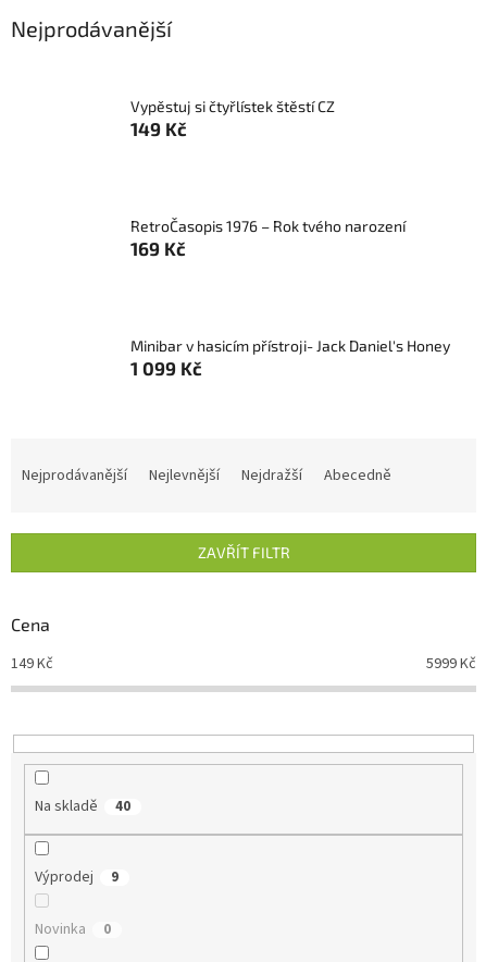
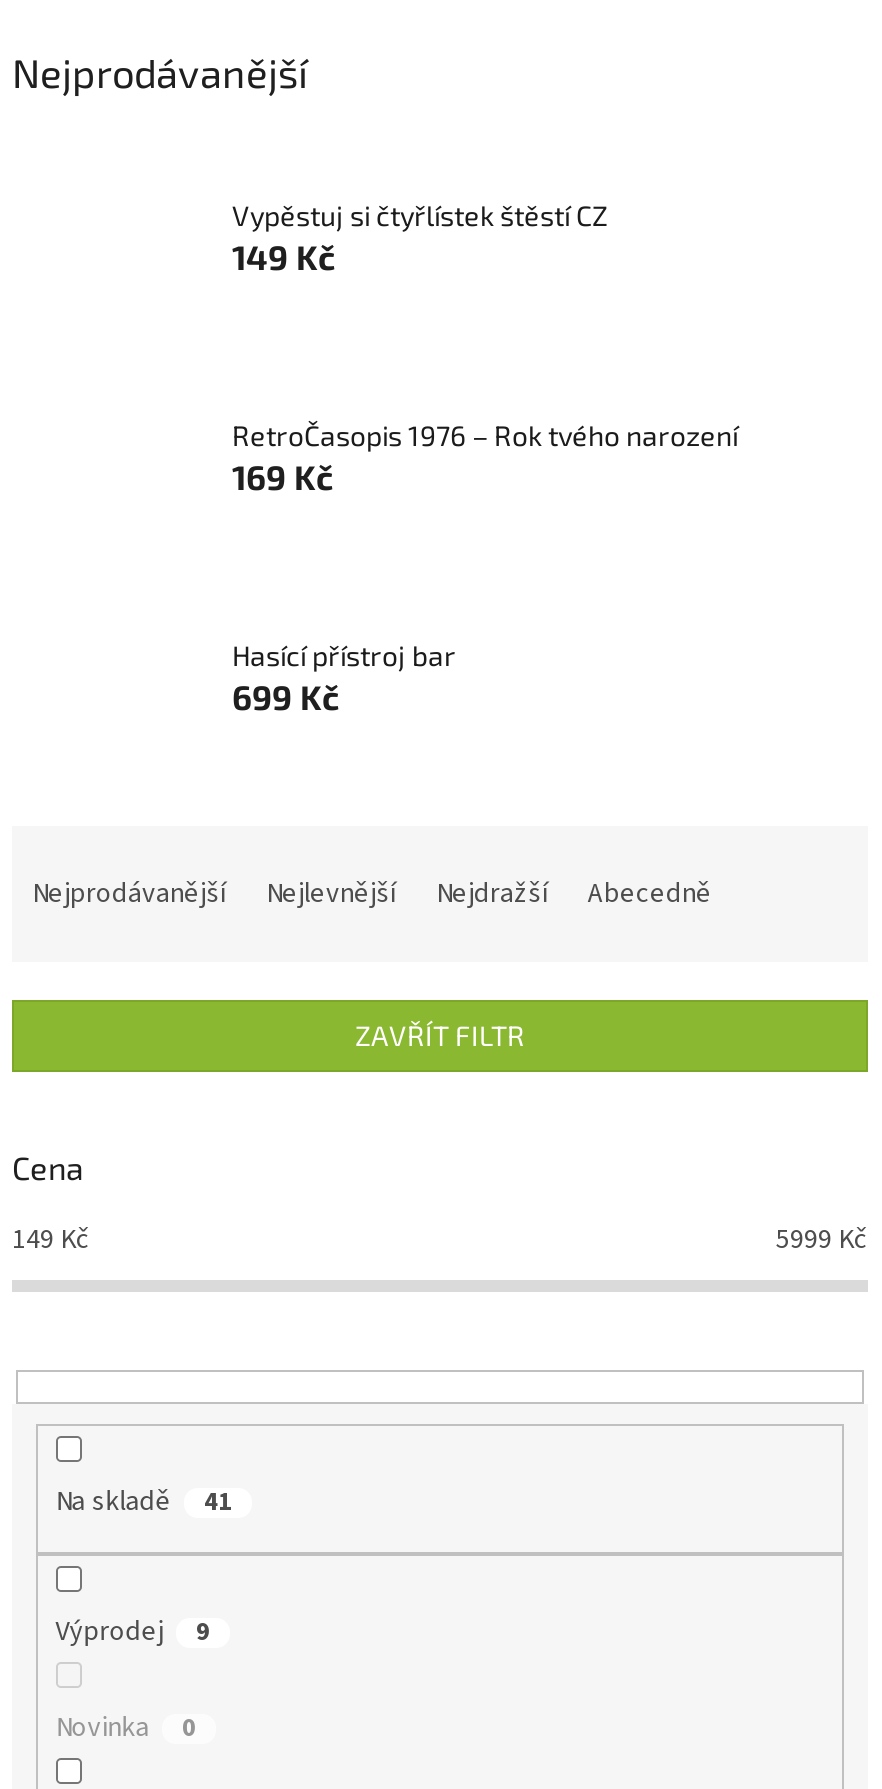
- Minibar v hasicím přístroji- Jack Daniel's Honey
- 1 099 Kč
+ Hasící přístroj bar
+ 699 Kč

- Na skladě 40
+ Na skladě 41
